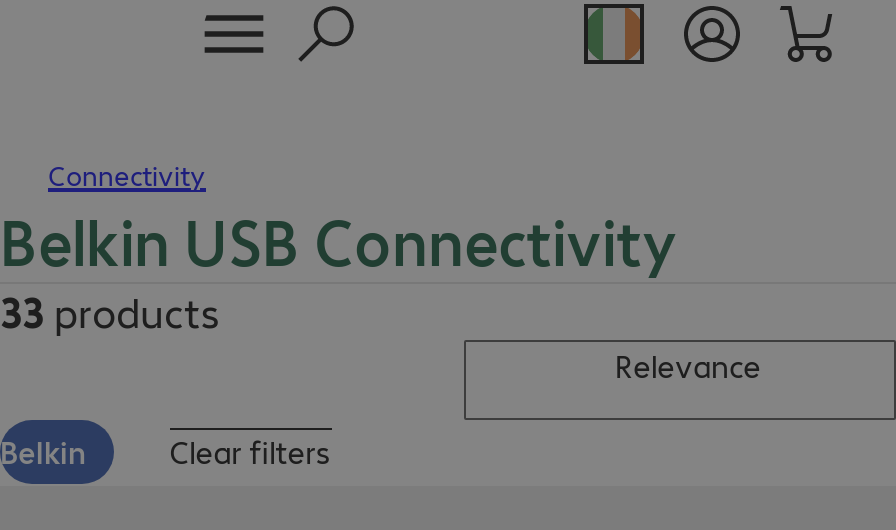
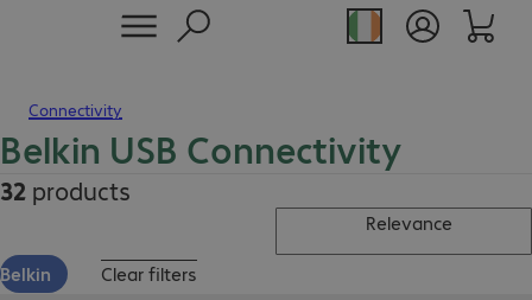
- 33 products
+ 32 products
